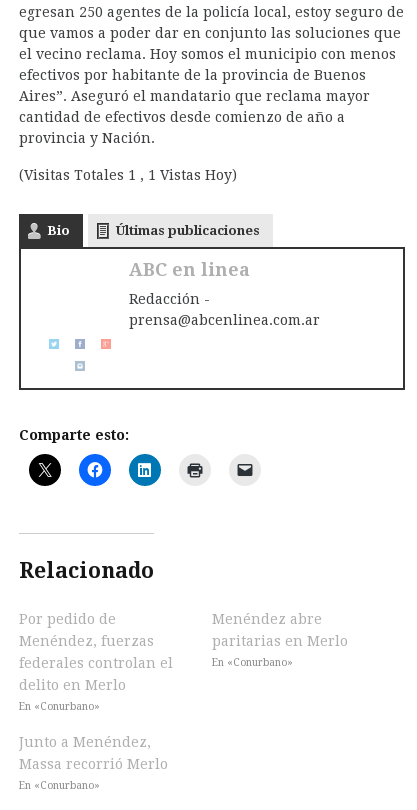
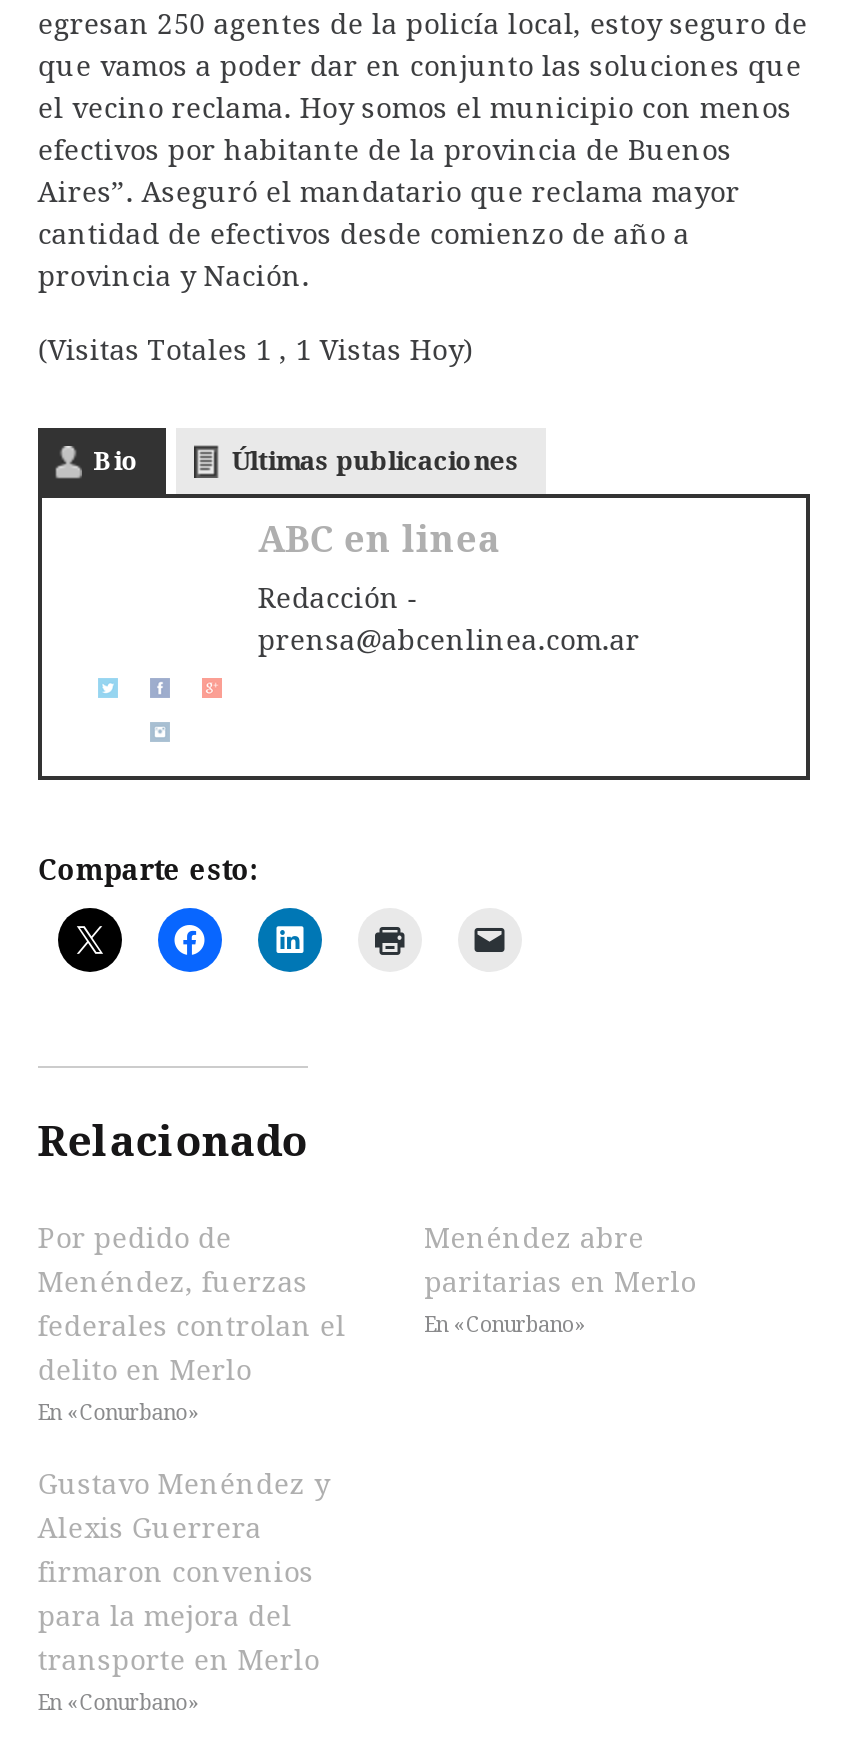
- Junto a Menéndez,
- Massa recorrió Merlo
+ Gustavo Menéndez y
+ Alexis Guerrera
+ firmaron convenios
+ para la mejora del
+ transporte en Merlo
